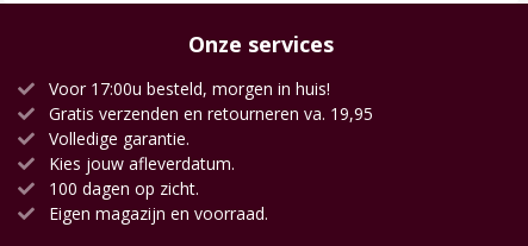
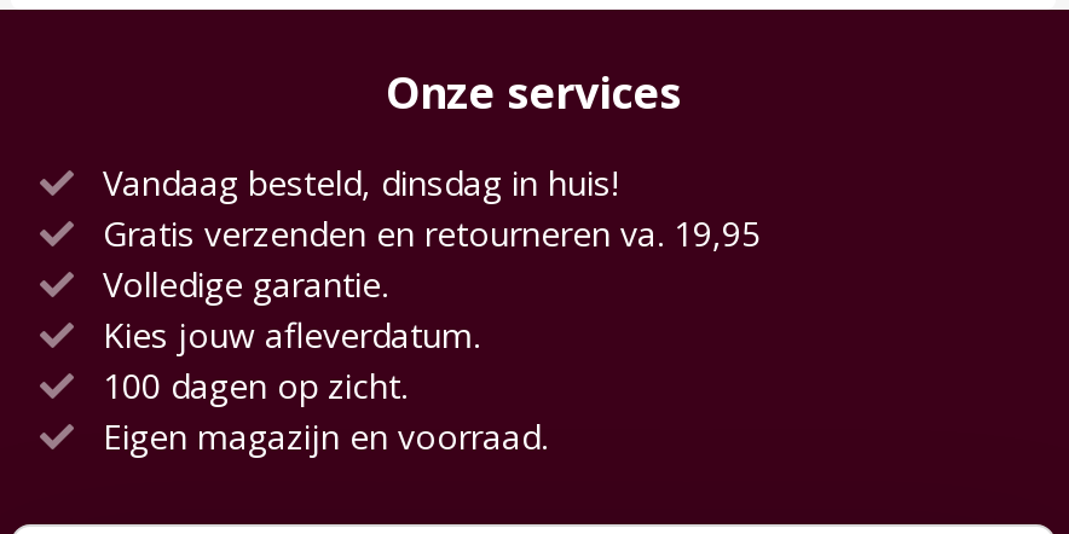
- Voor 17:00u besteld, morgen in huis!
+ Vandaag besteld, dinsdag in huis!
